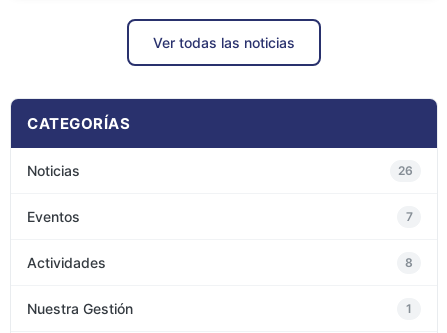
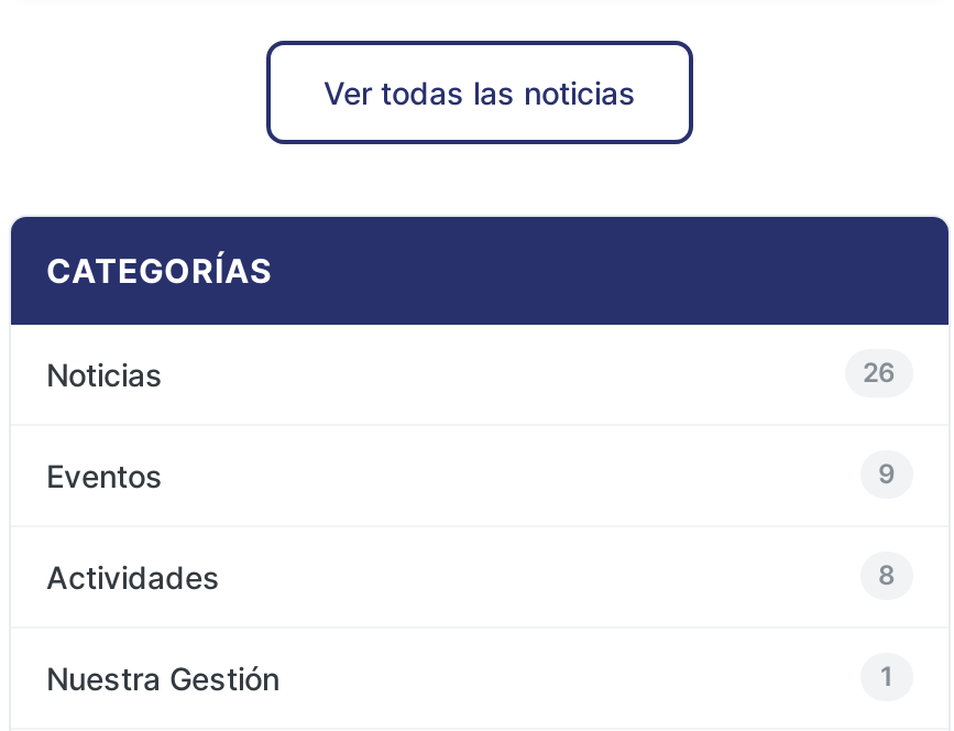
- 7
+ 9
